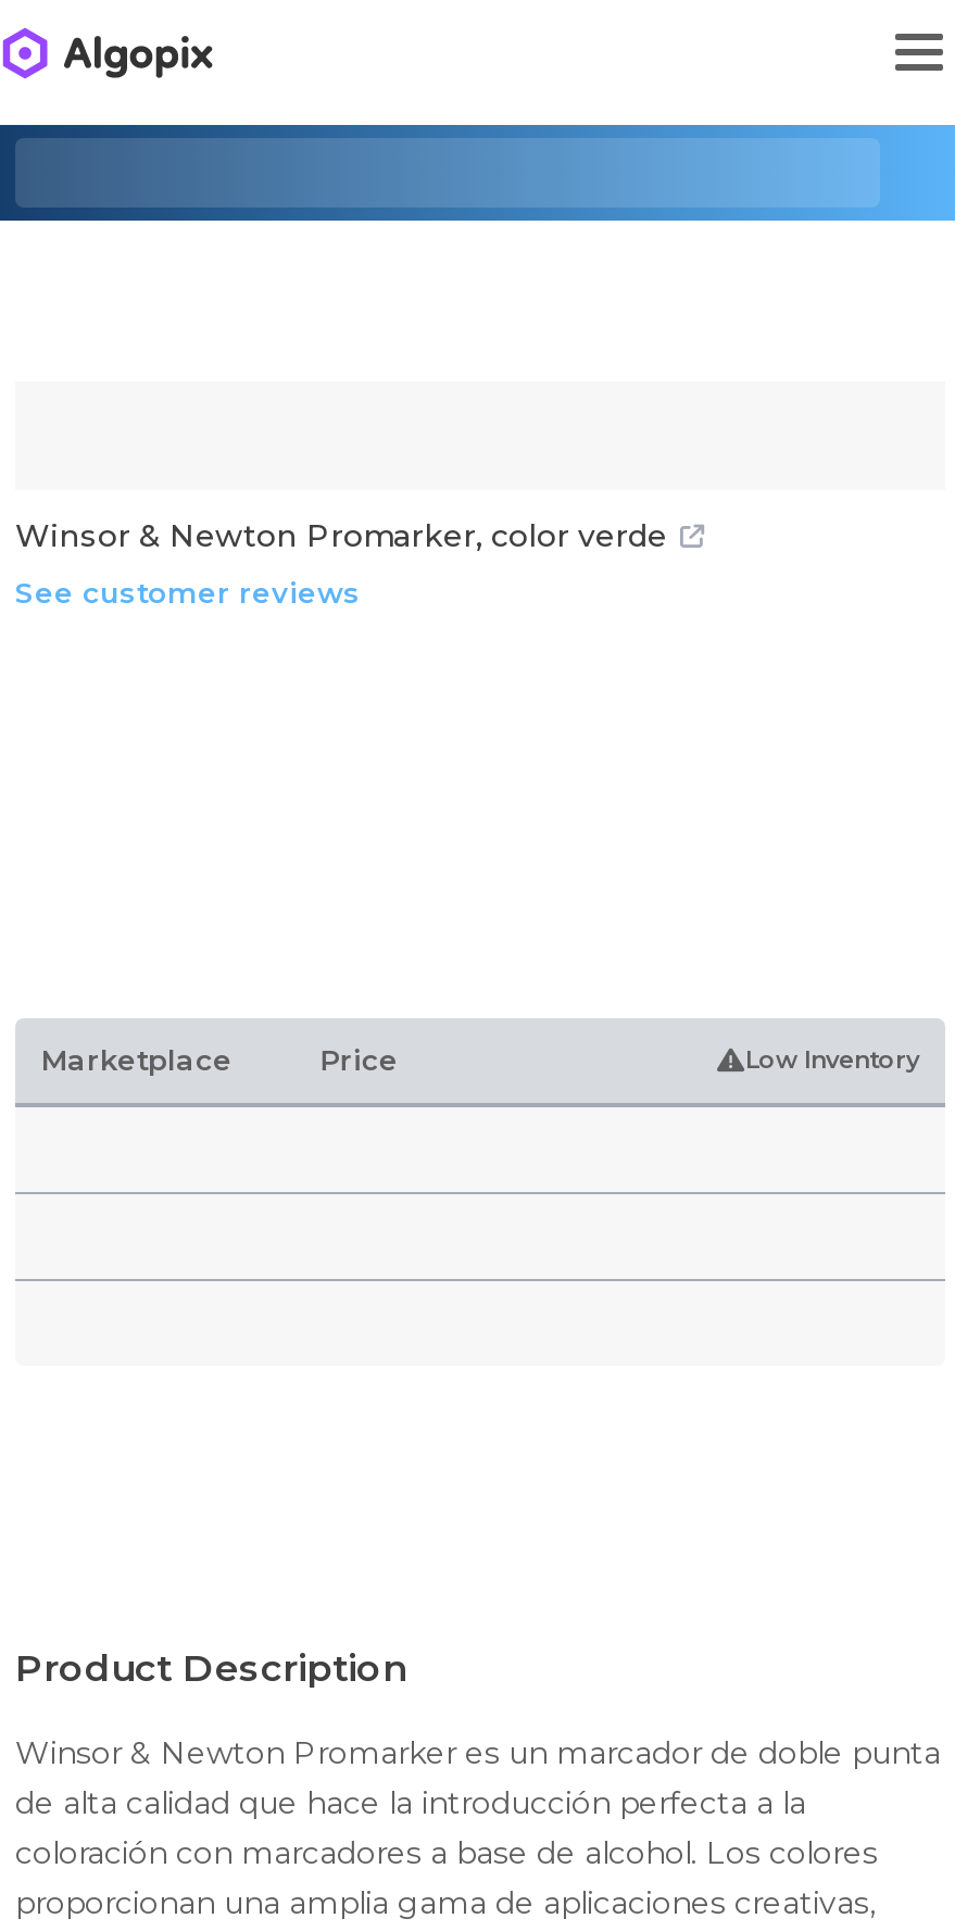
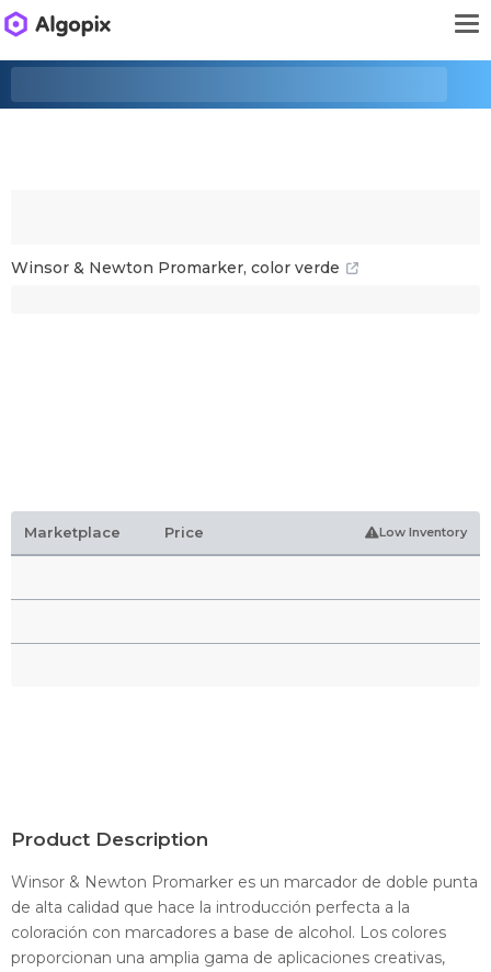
- See customer reviews
